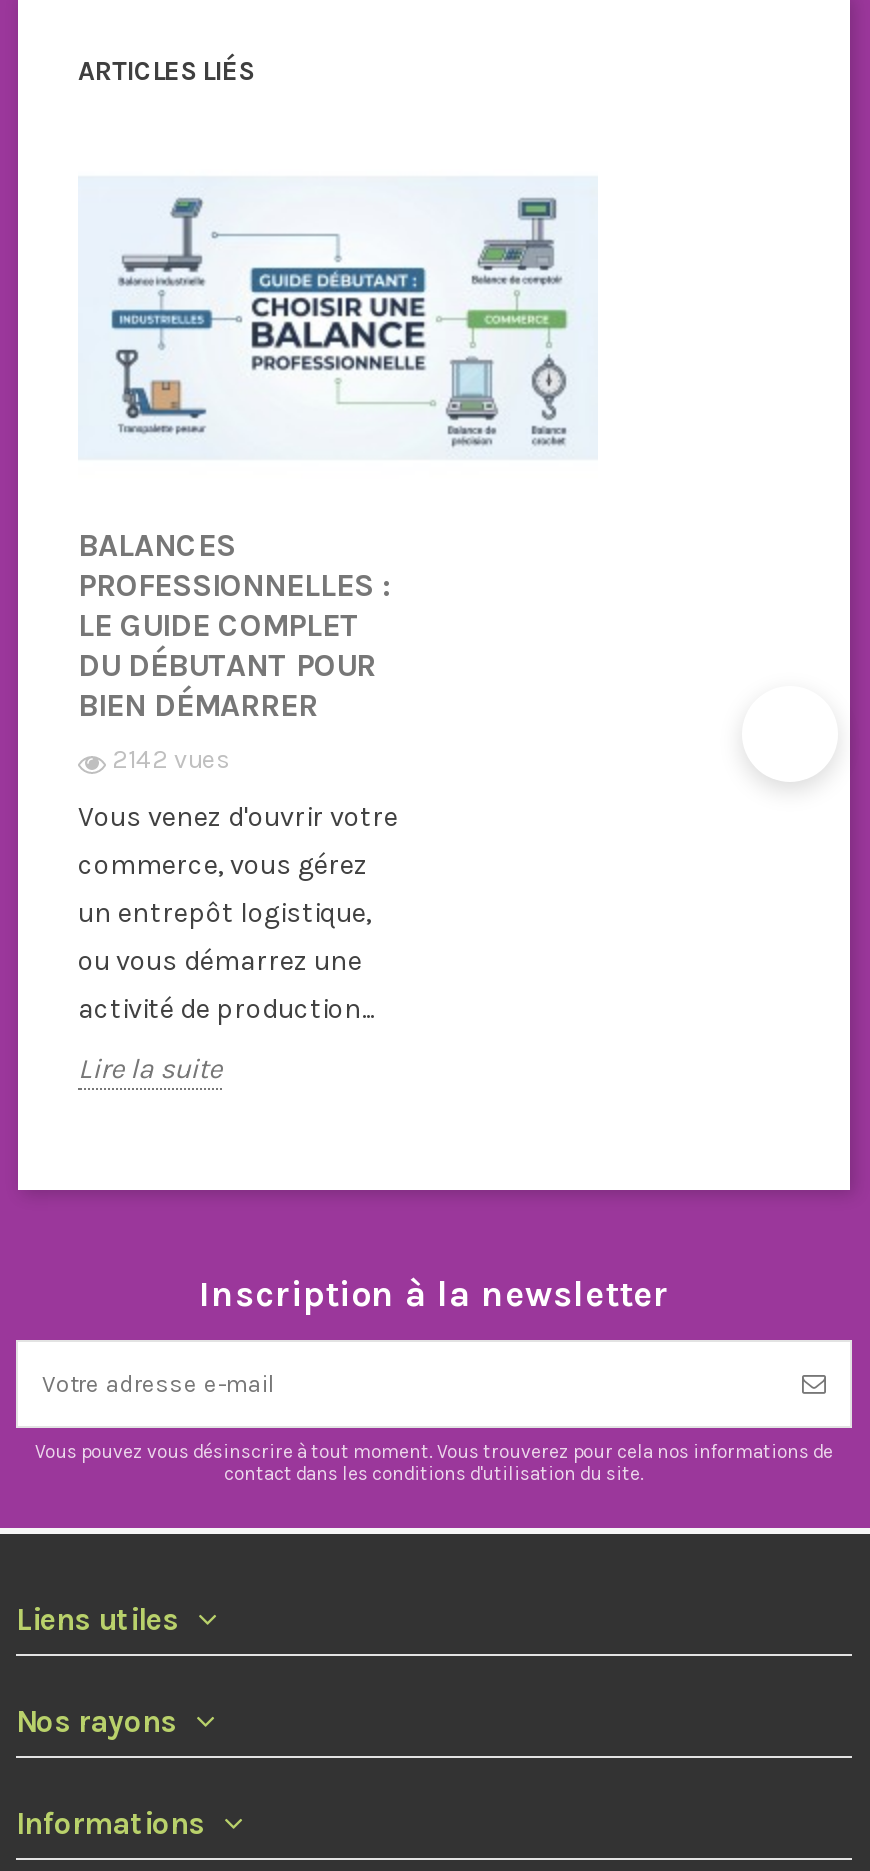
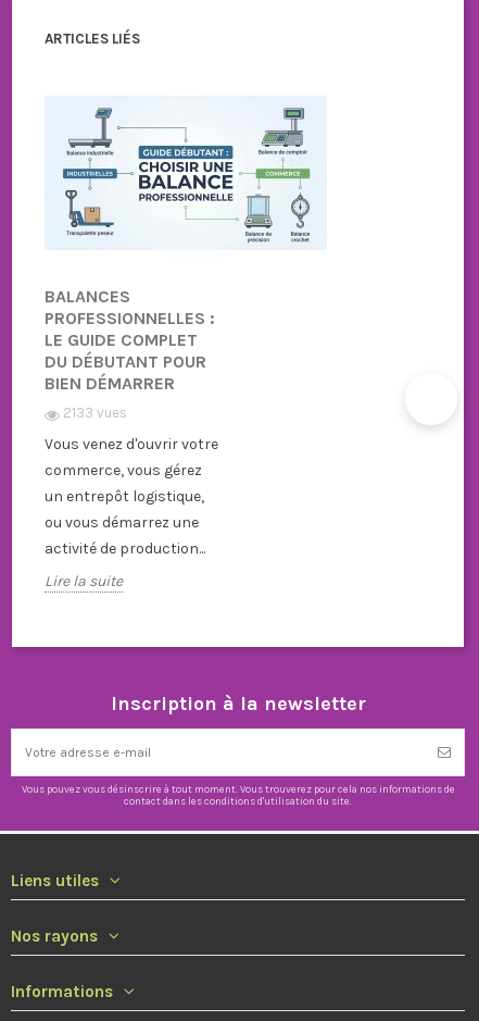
- 2142 vues
+ 2133 vues
